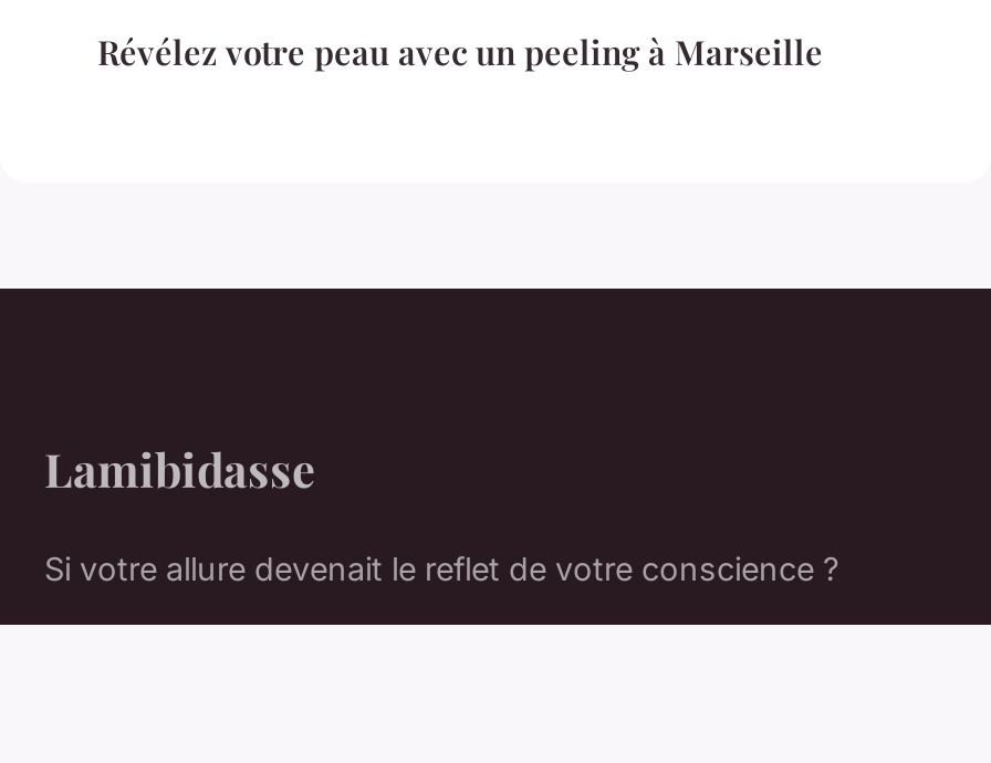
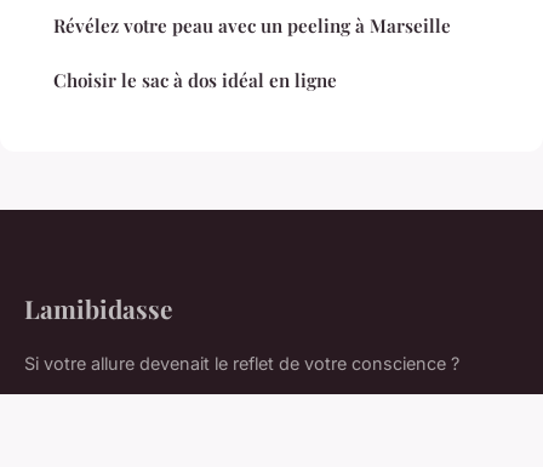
+ Choisir le sac à dos idéal en ligne
